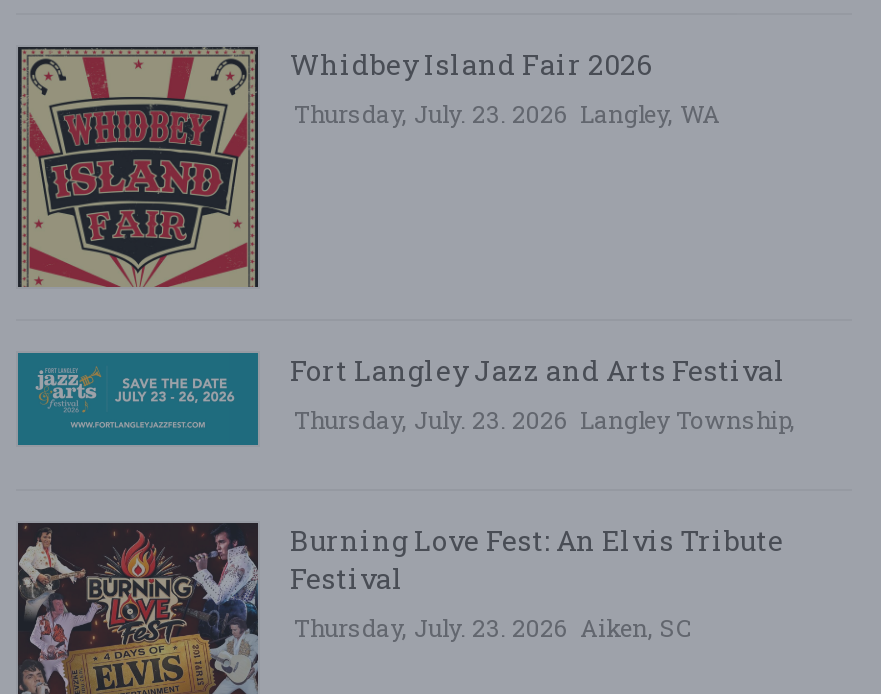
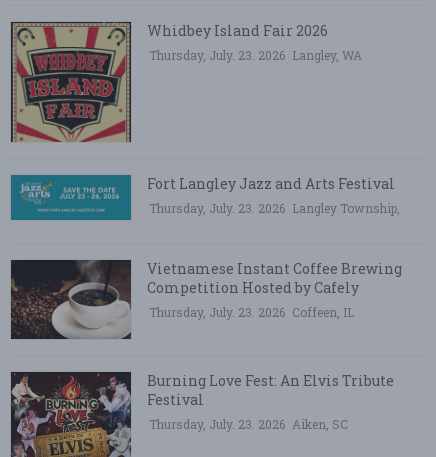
+ [image]
+ Vietnamese Instant Coffee Brewing
+ Competition Hosted by Cafely
+ Thursday, July. 23. 2026 Coffeen, IL
